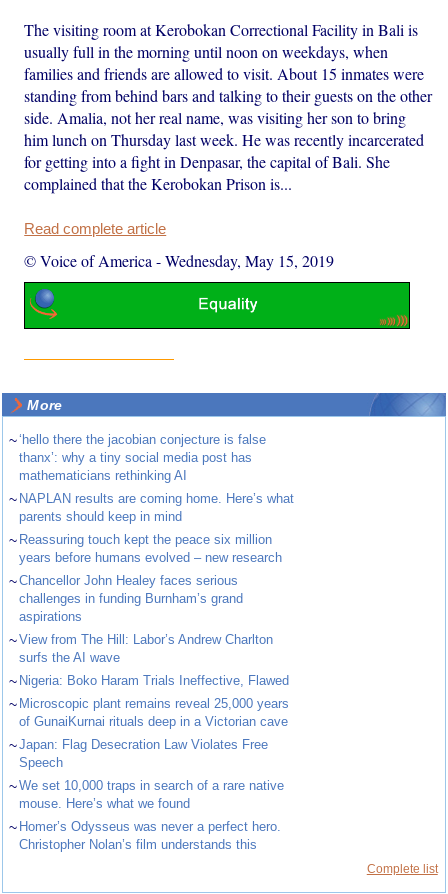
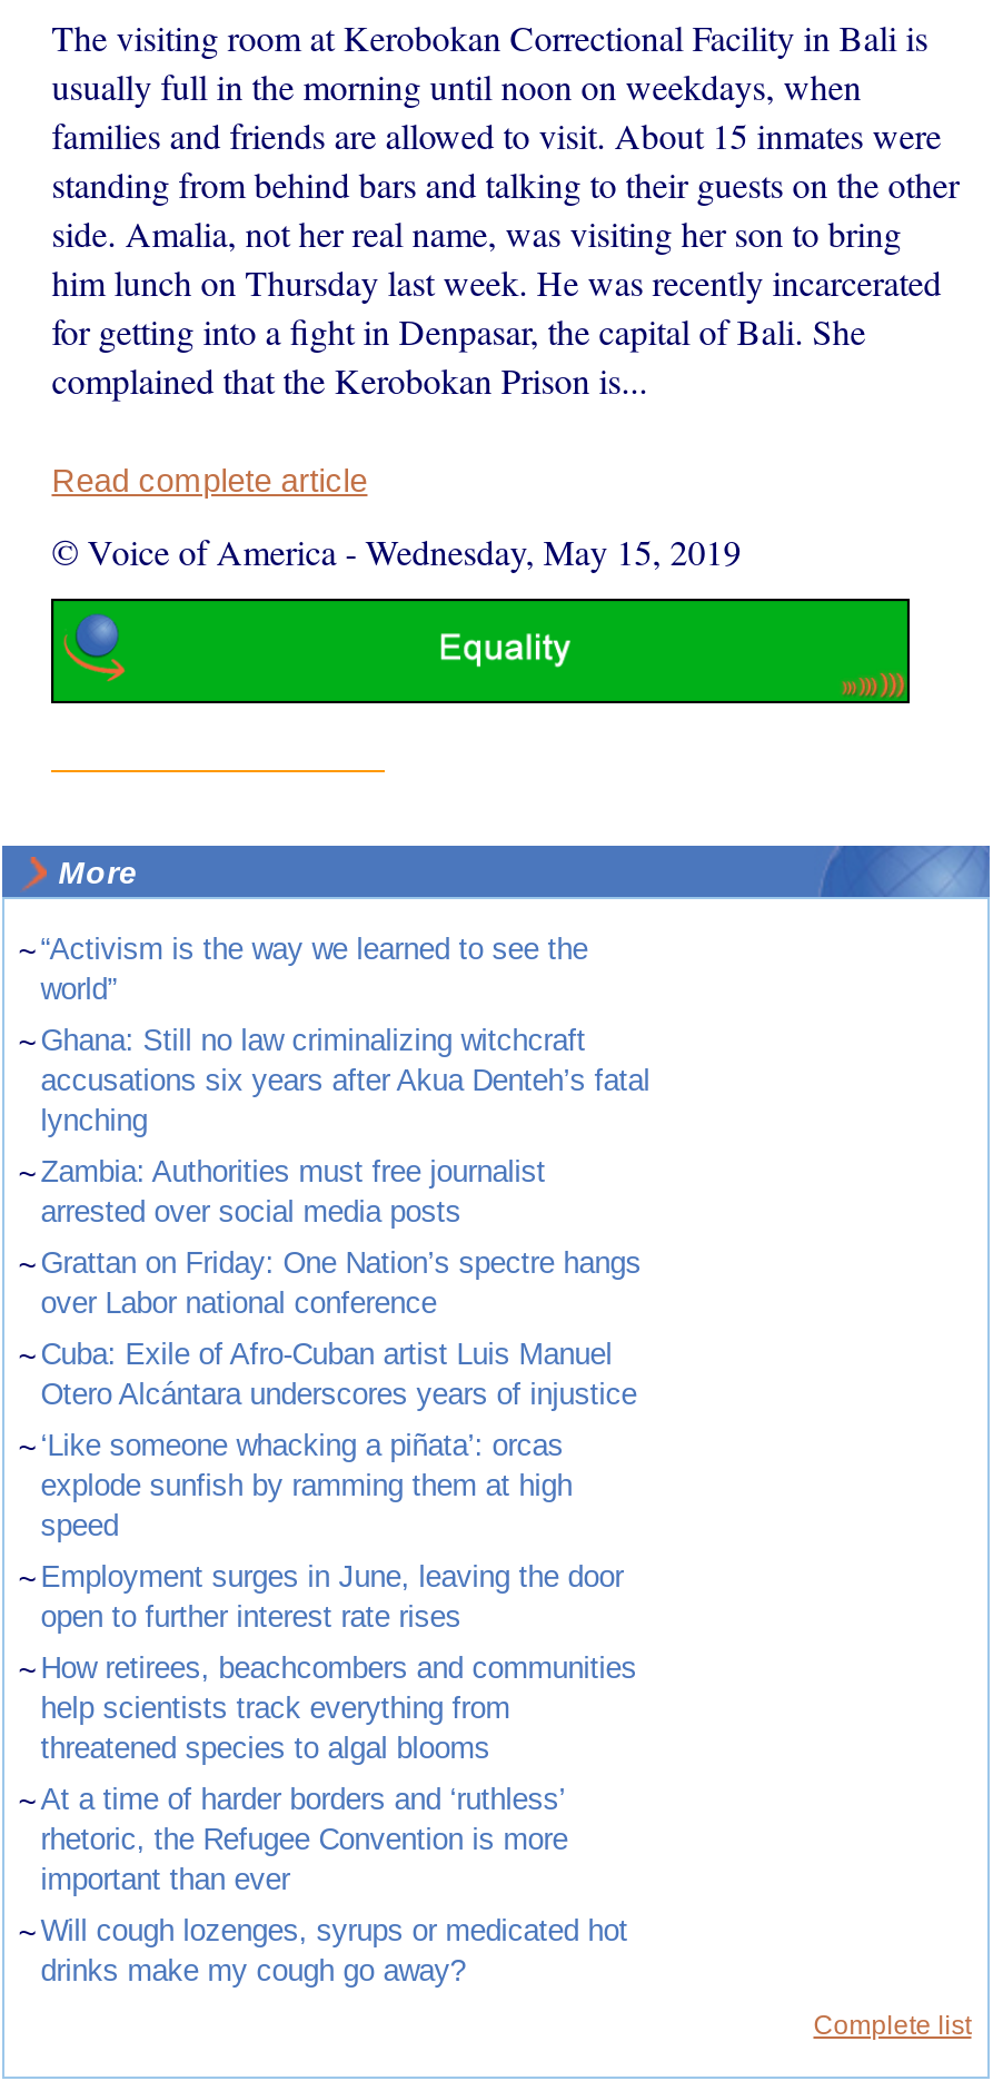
- ~ ‘hello there the jacobian conjecture is false
- thanx’: why a tiny social media post has
- mathematicians rethinking AI
- ~ NAPLAN results are coming home. Here’s what
- parents should keep in mind
- ~ Reassuring touch kept the peace six million
- years before humans evolved – new research
- ~ Chancellor John Healey faces serious
- challenges in funding Burnham’s grand
- aspirations
- ~ View from The Hill: Labor’s Andrew Charlton
- surfs the AI wave
- ~ Nigeria: Boko Haram Trials Ineffective, Flawed
- ~ Microscopic plant remains reveal 25,000 years
- of GunaiKurnai rituals deep in a Victorian cave
- ~ Japan: Flag Desecration Law Violates Free
- Speech
- ~ We set 10,000 traps in search of a rare native
- mouse. Here’s what we found
- ~ Homer’s Odysseus was never a perfect hero.
- Christopher Nolan’s film understands this
+ ~ “Activism is the way we learned to see the
+ world”
+ ~ Ghana: Still no law criminalizing witchcraft
+ accusations six years after Akua Denteh’s fatal
+ lynching
+ ~ Zambia: Authorities must free journalist
+ arrested over social media posts
+ ~ Grattan on Friday: One Nation’s spectre hangs
+ over Labor national conference
+ ~ Cuba: Exile of Afro-Cuban artist Luis Manuel
+ Otero Alcántara underscores years of injustice
+ ~ ‘Like someone whacking a piñata’: orcas
+ explode sunfish by ramming them at high
+ speed
+ ~ Employment surges in June, leaving the door
+ open to further interest rate rises
+ ~ How retirees, beachcombers and communities
+ help scientists track everything from
+ threatened species to algal blooms
+ ~ At a time of harder borders and ‘ruthless’
+ rhetoric, the Refugee Convention is more
+ important than ever
+ ~ Will cough lozenges, syrups or medicated hot
+ drinks make my cough go away?
